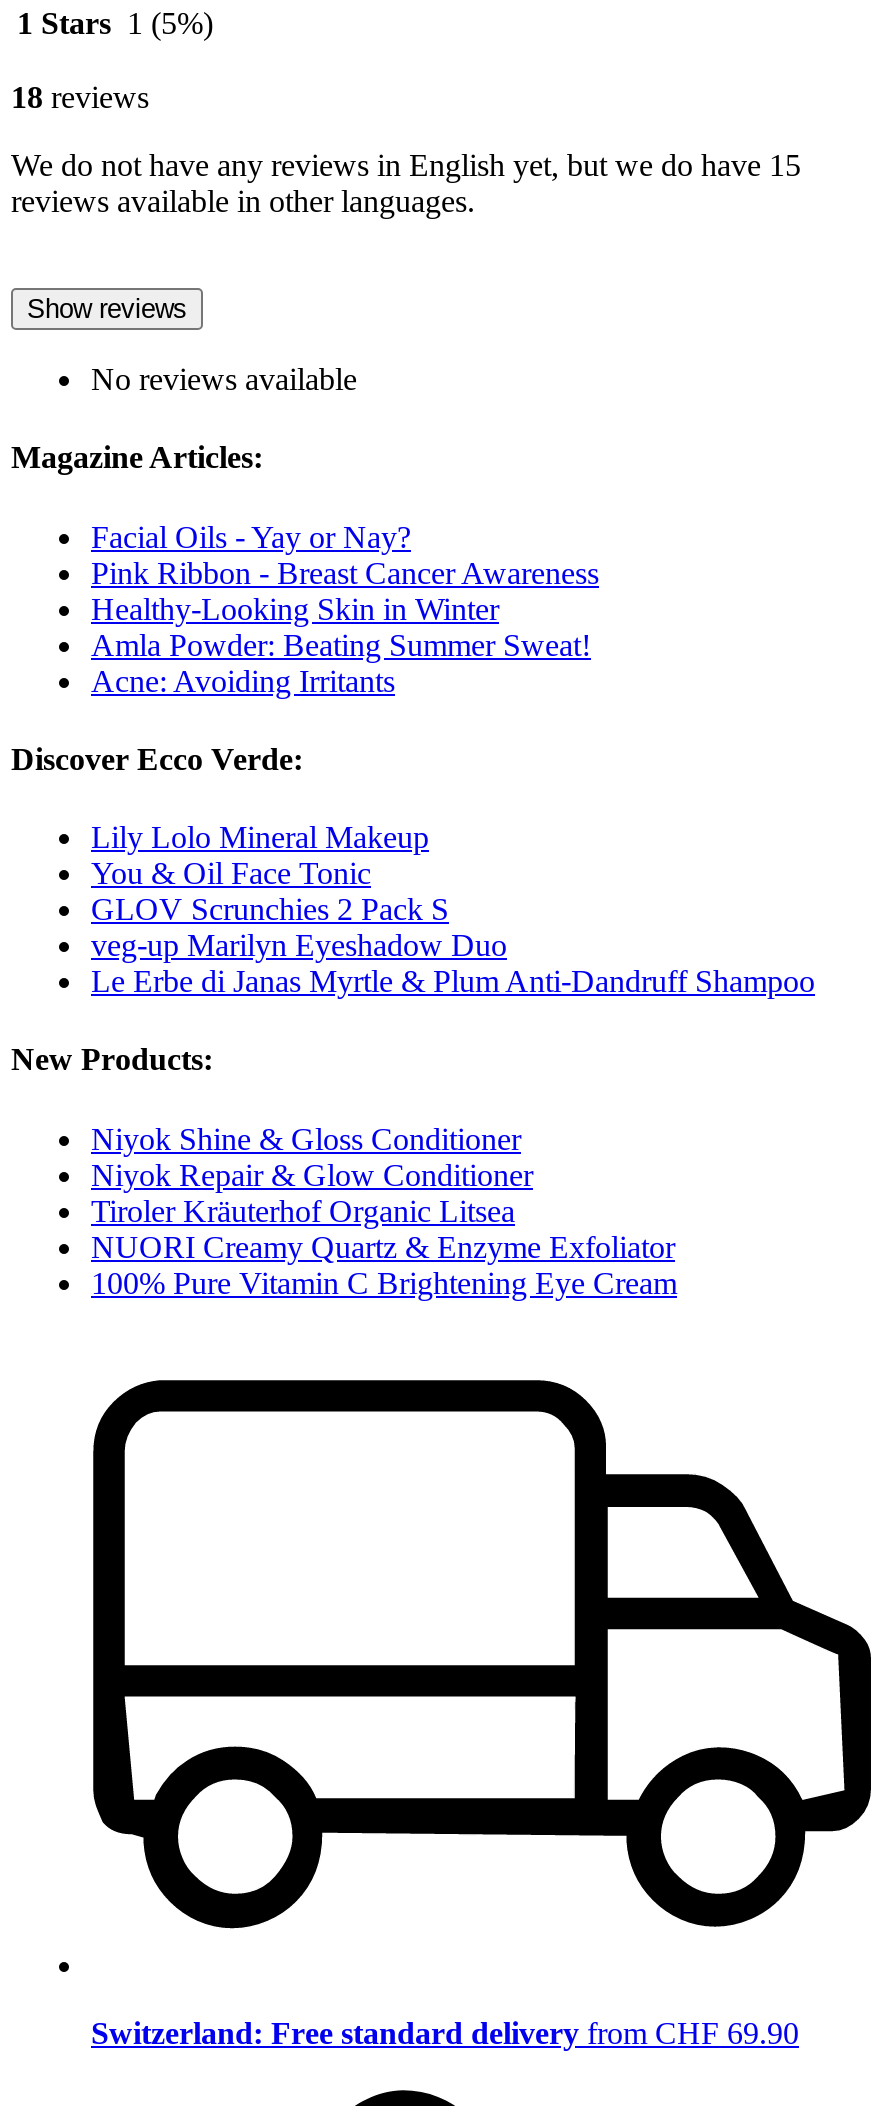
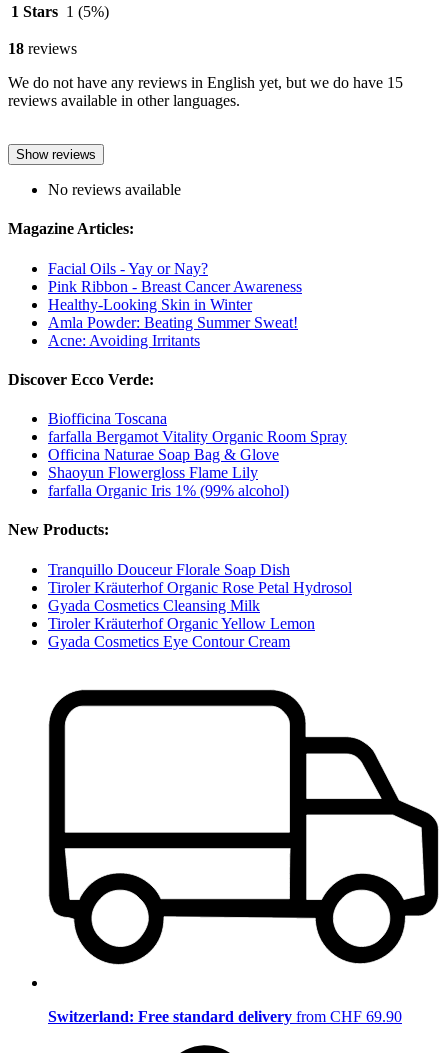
- Lily Lolo Mineral Makeup
- You & Oil Face Tonic
- GLOV Scrunchies 2 Pack S
- veg-up Marilyn Eyeshadow Duo
- Le Erbe di Janas Myrtle & Plum Anti-Dandruff Shampoo
+ Biofficina Toscana
+ farfalla Bergamot Vitality Organic Room Spray
+ Officina Naturae Soap Bag & Glove
+ Shaoyun Flowergloss Flame Lily
+ farfalla Organic Iris 1% (99% alcohol)

- Niyok Shine & Gloss Conditioner
- Niyok Repair & Glow Conditioner
- Tiroler Kräuterhof Organic Litsea
- NUORI Creamy Quartz & Enzyme Exfoliator
- 100% Pure Vitamin C Brightening Eye Cream
+ Tranquillo Douceur Florale Soap Dish
+ Tiroler Kräuterhof Organic Rose Petal Hydrosol
+ Gyada Cosmetics Cleansing Milk
+ Tiroler Kräuterhof Organic Yellow Lemon
+ Gyada Cosmetics Eye Contour Cream
